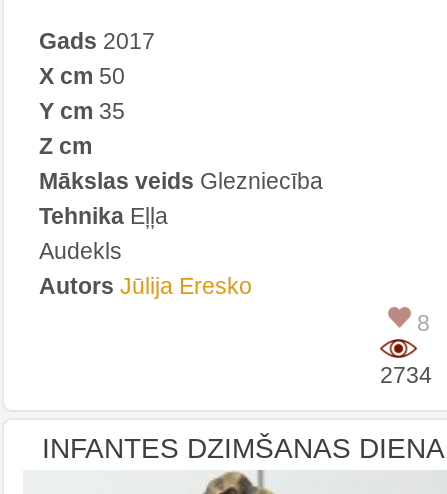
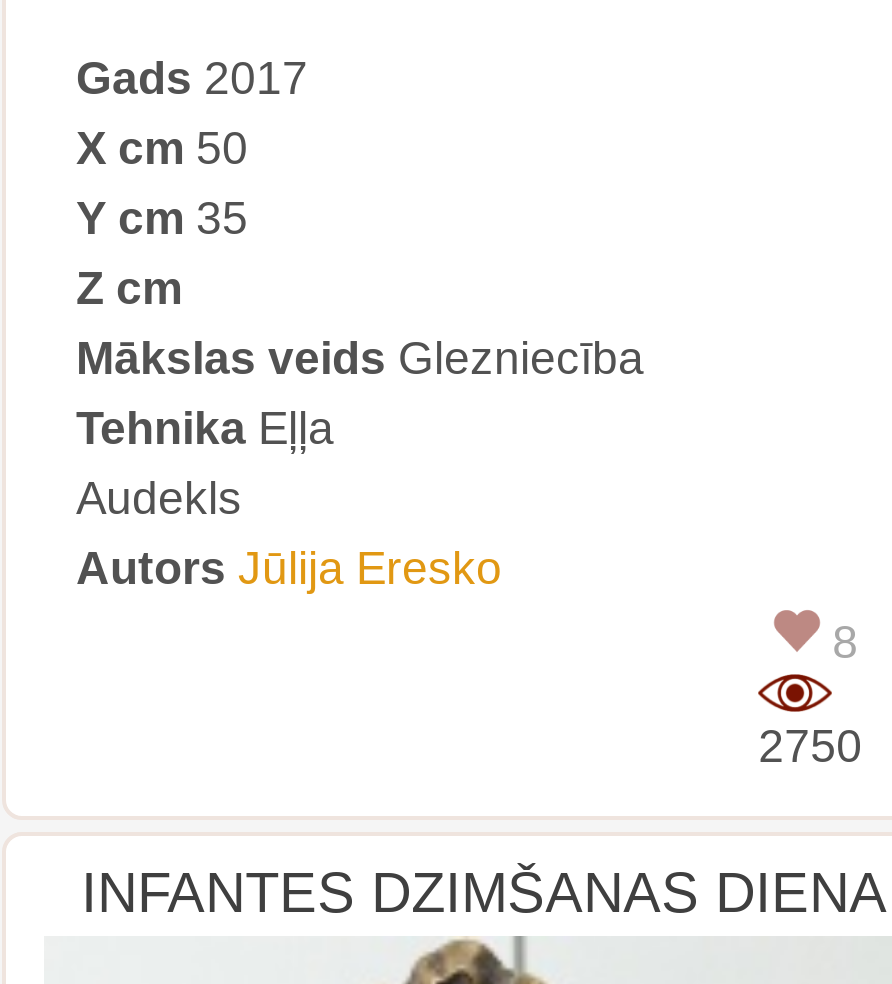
- 2734
+ 2750
